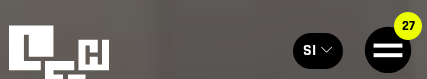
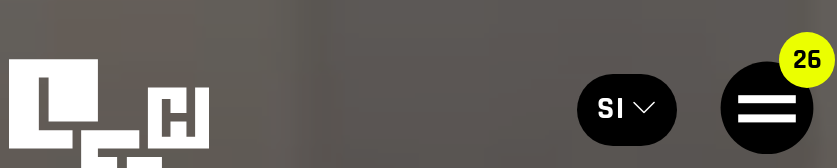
- 27
+ 26
